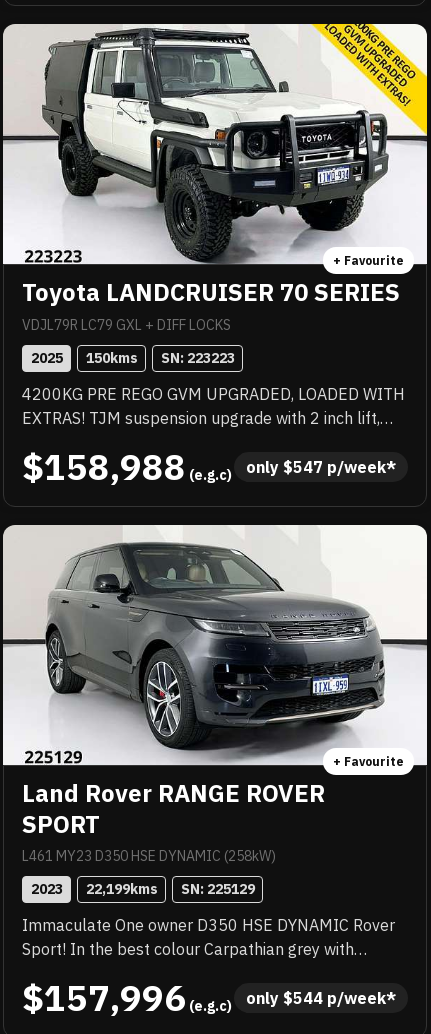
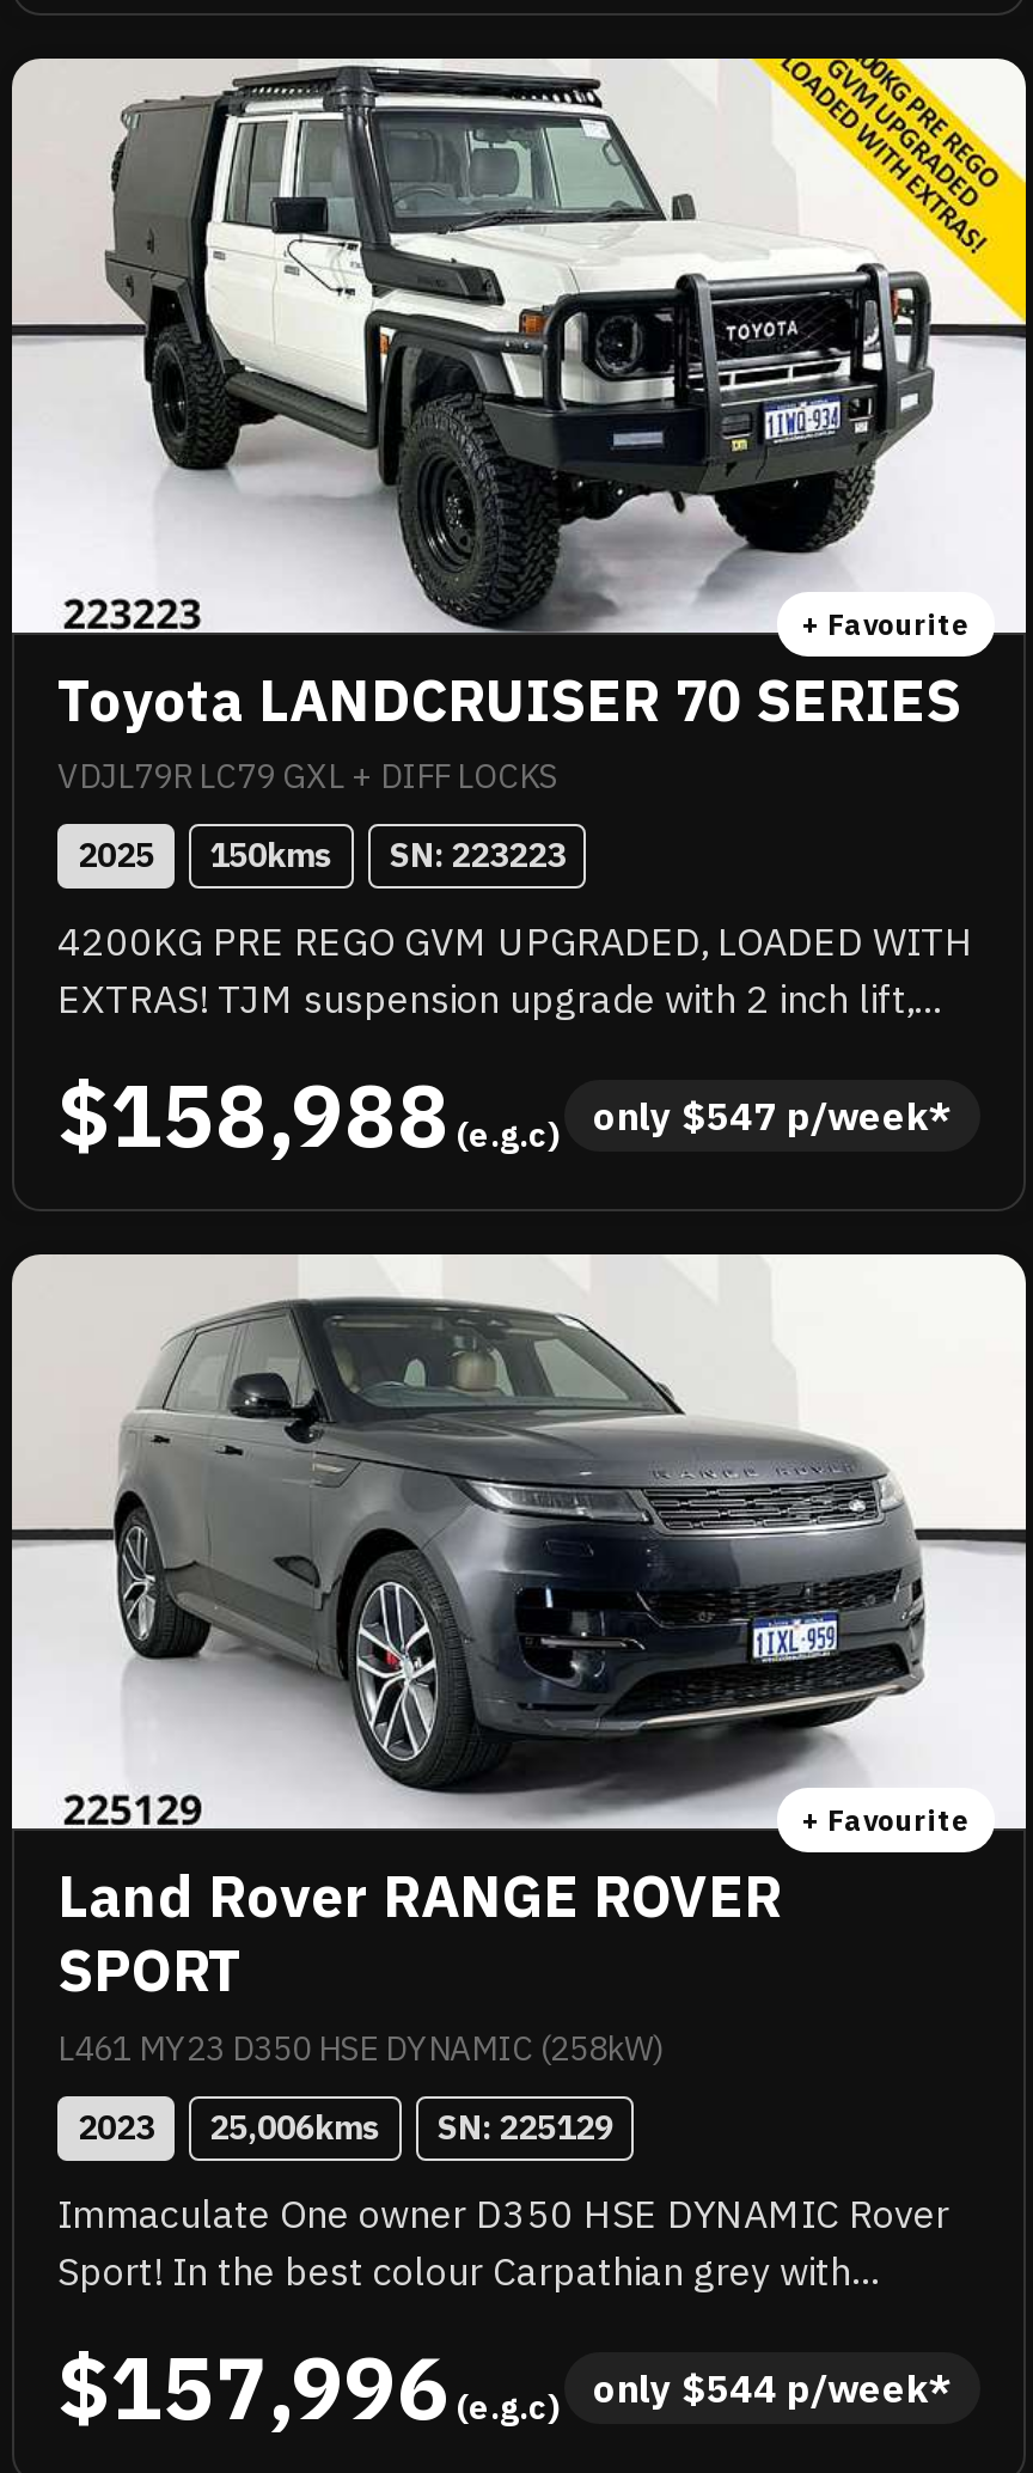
- 2023 22,199kms SN: 225129
+ 2023 25,006kms SN: 225129
